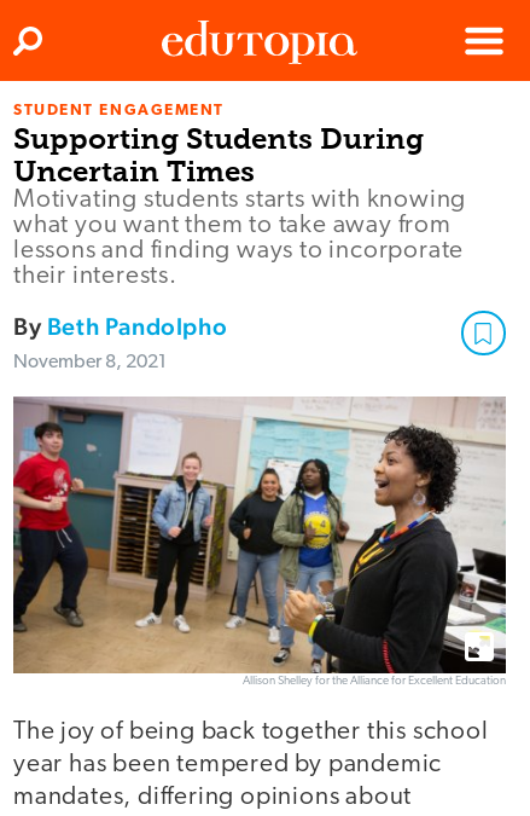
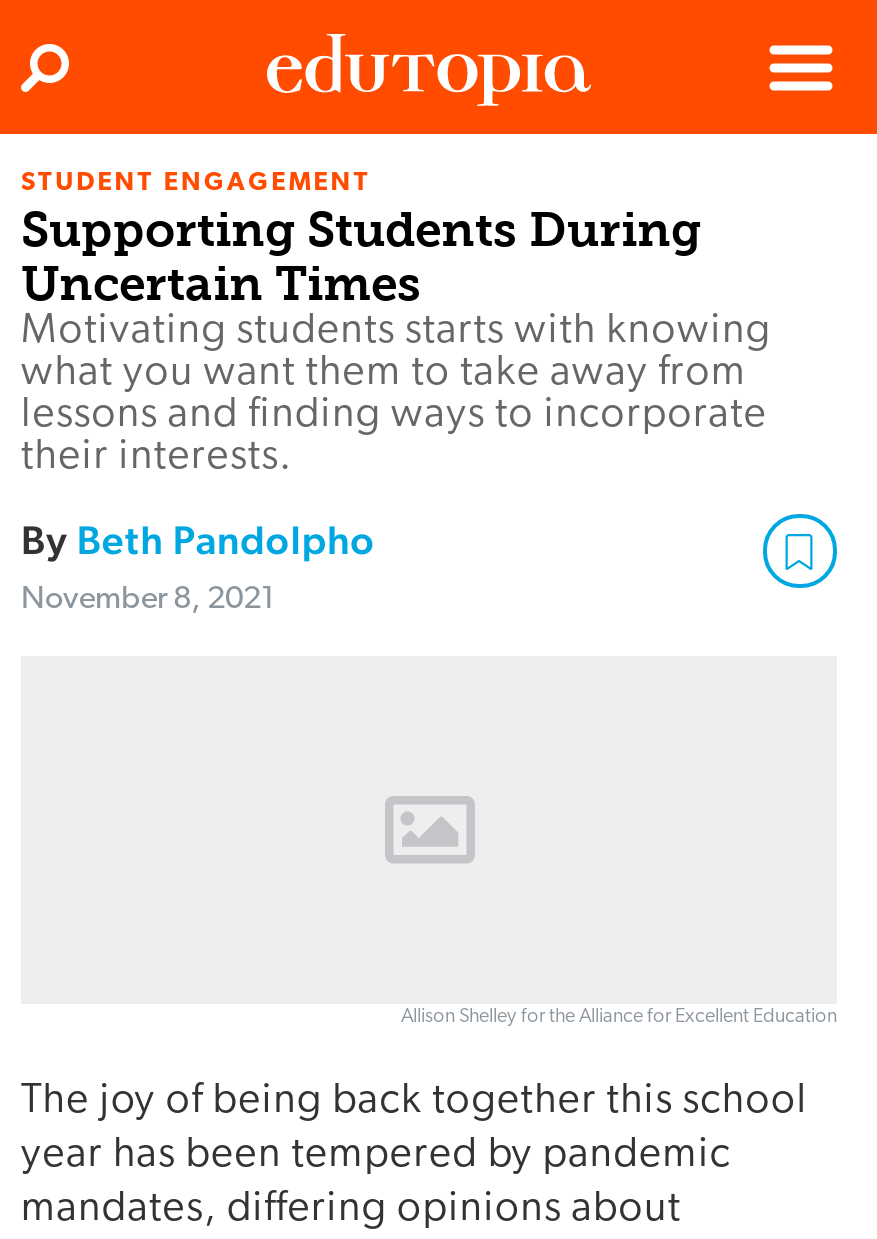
- [image]
